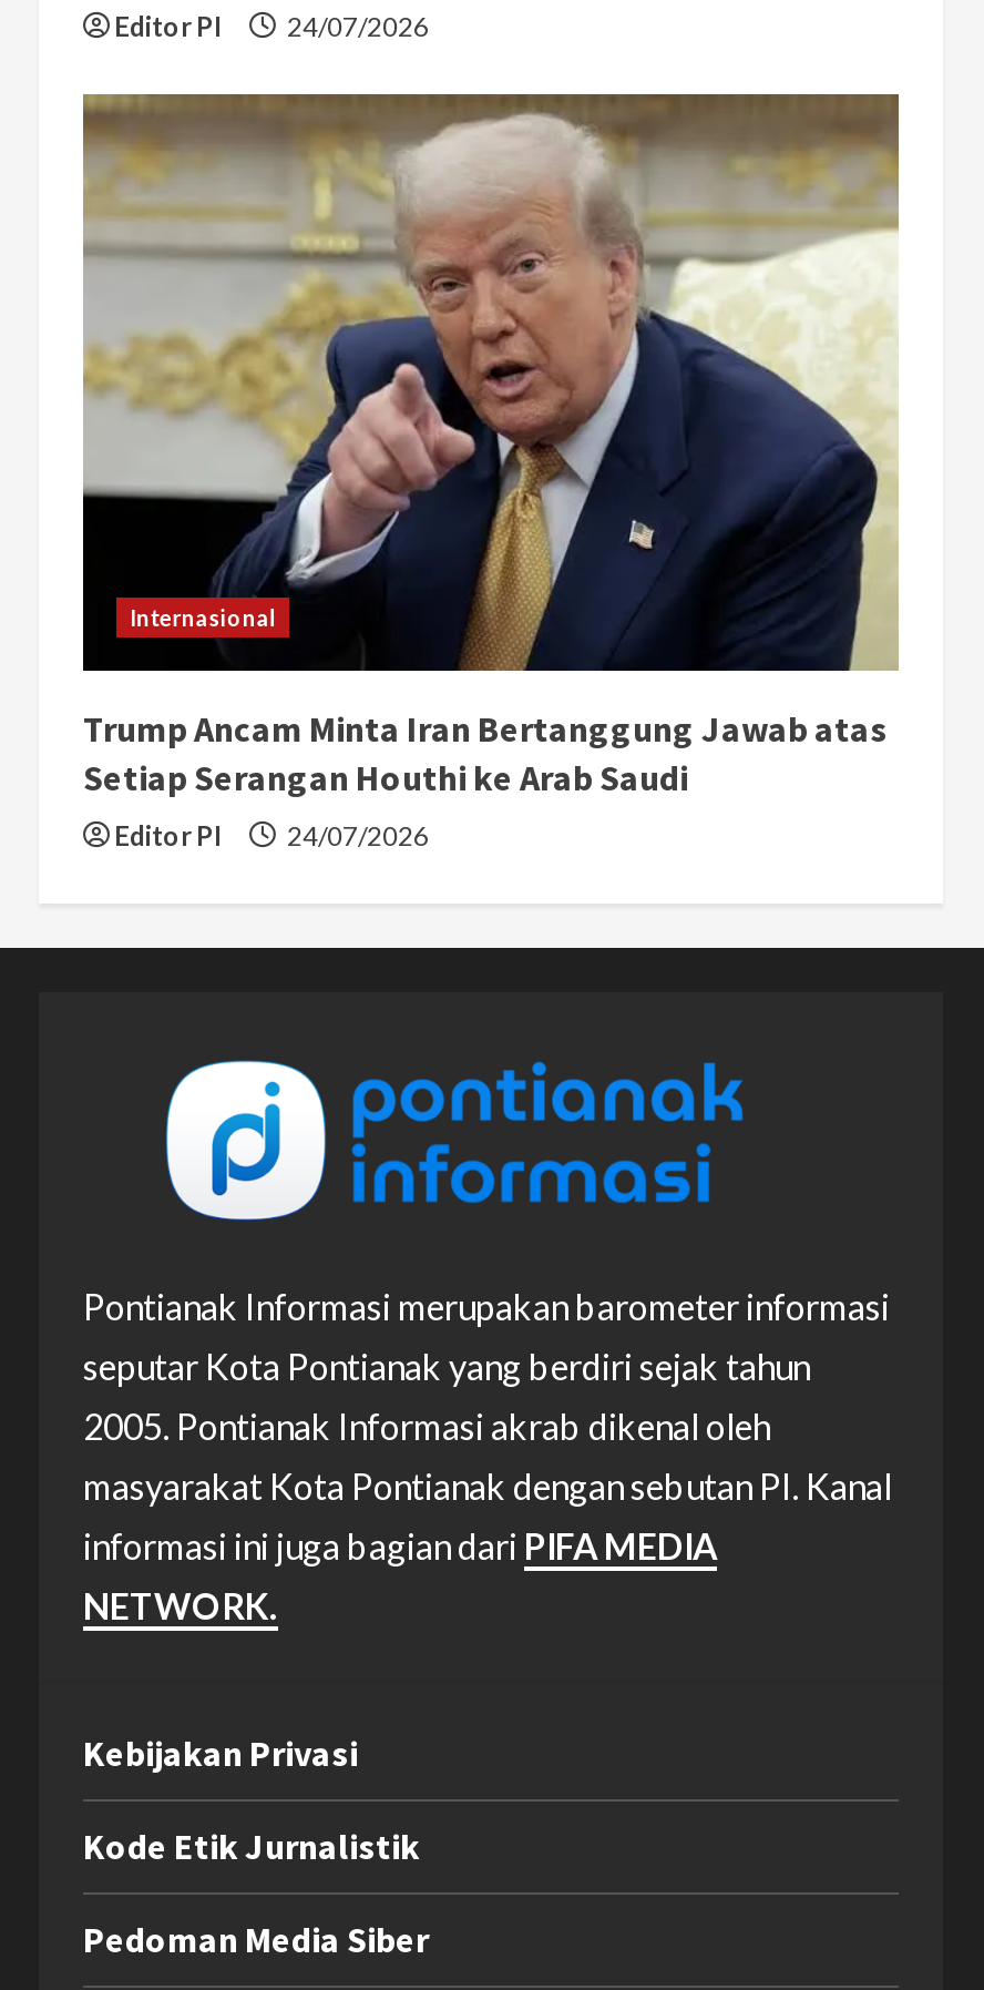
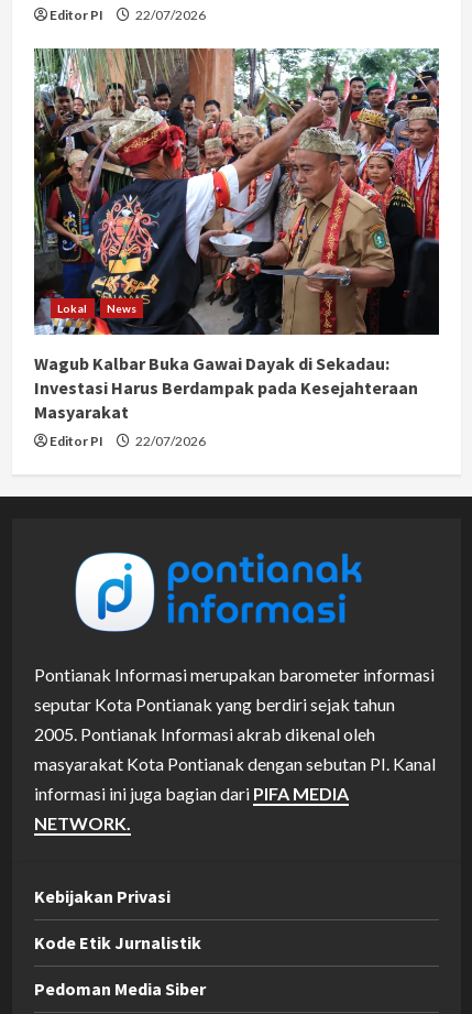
- Editor PI 24/07/2026
+ Editor PI 22/07/2026

- [image]
- Internasional
+ [image]
+ Lokal
+ News

- Trump Ancam Minta Iran Bertanggung Jawab atas
- Setiap Serangan Houthi ke Arab Saudi
+ Wagub Kalbar Buka Gawai Dayak di Sekadau:
+ Investasi Harus Berdampak pada Kesejahteraan
+ Masyarakat

- Editor PI 24/07/2026
+ Editor PI 22/07/2026
